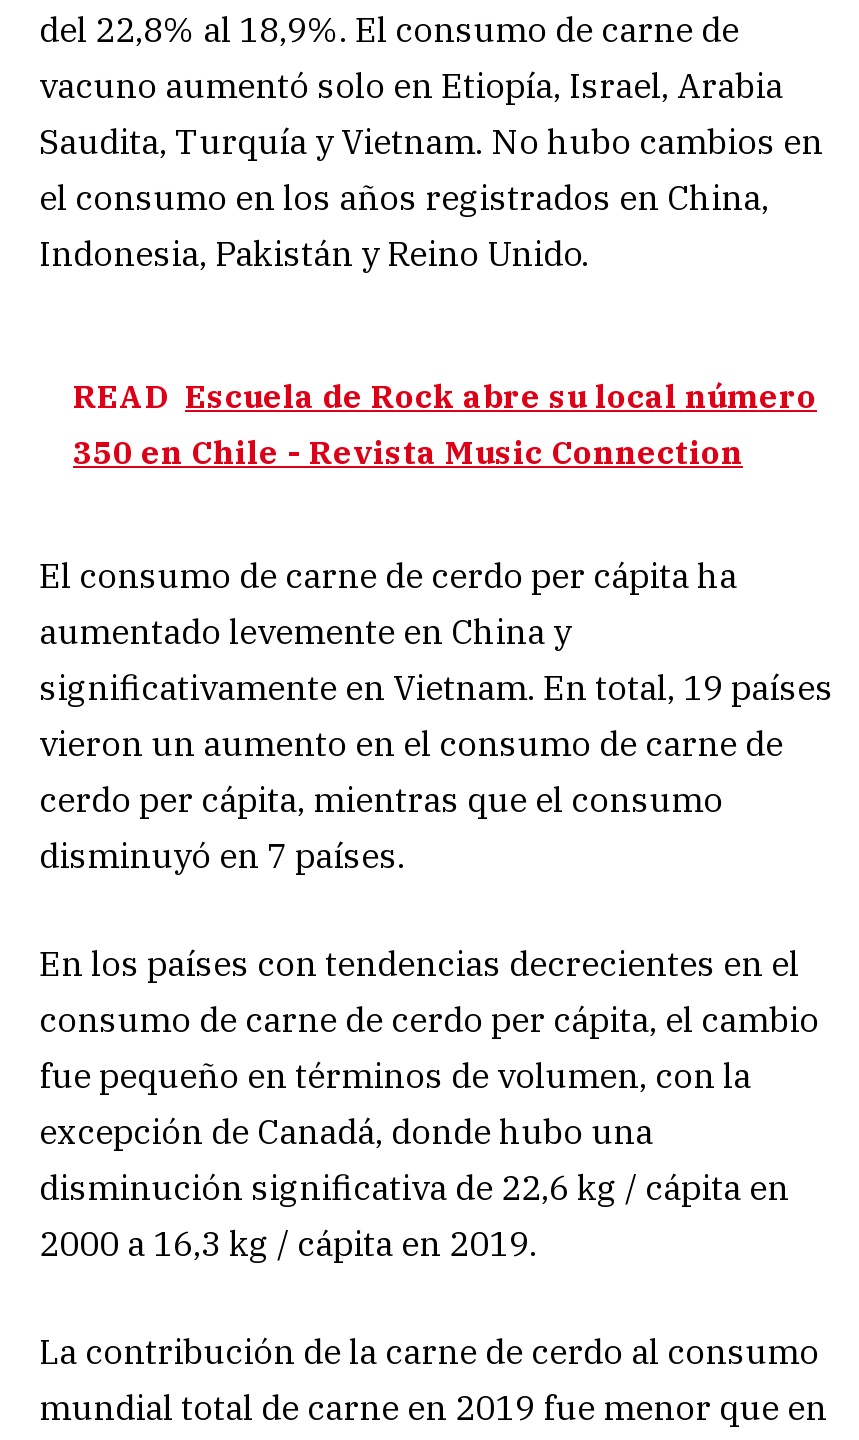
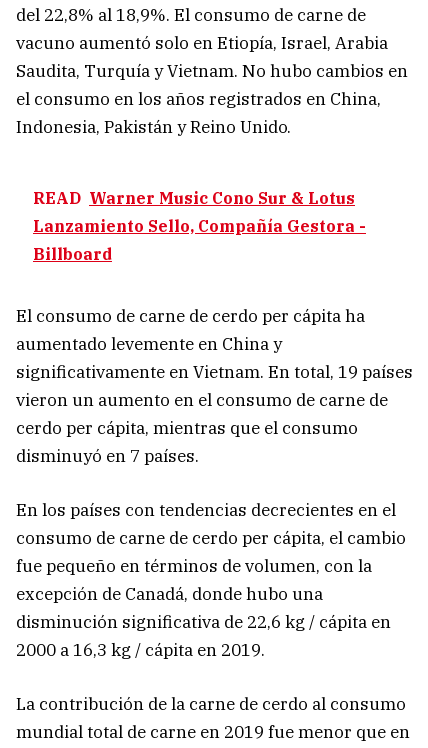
- READ Escuela de Rock abre su local número
- 350 en Chile - Revista Music Connection
+ READ Warner Music Cono Sur & Lotus
+ Lanzamiento Sello, Compañía Gestora -
+ Billboard
